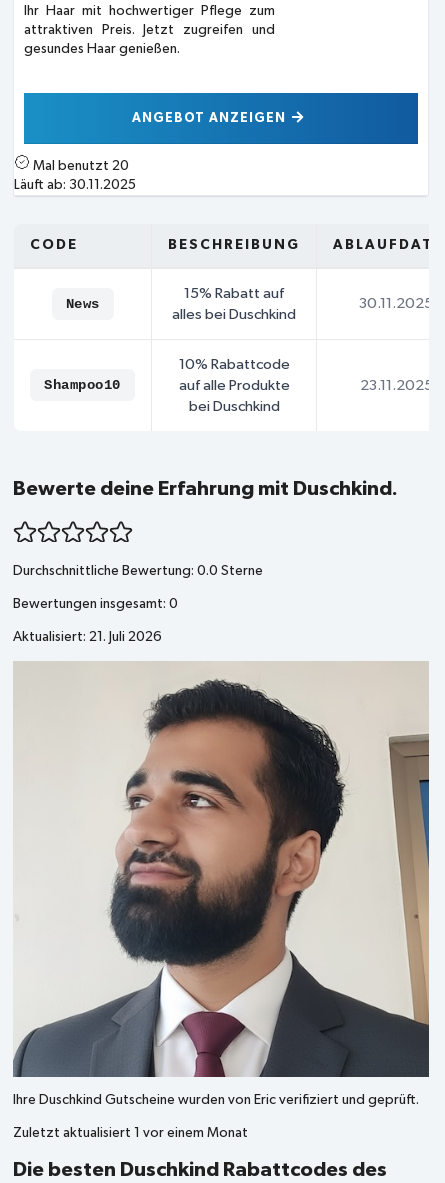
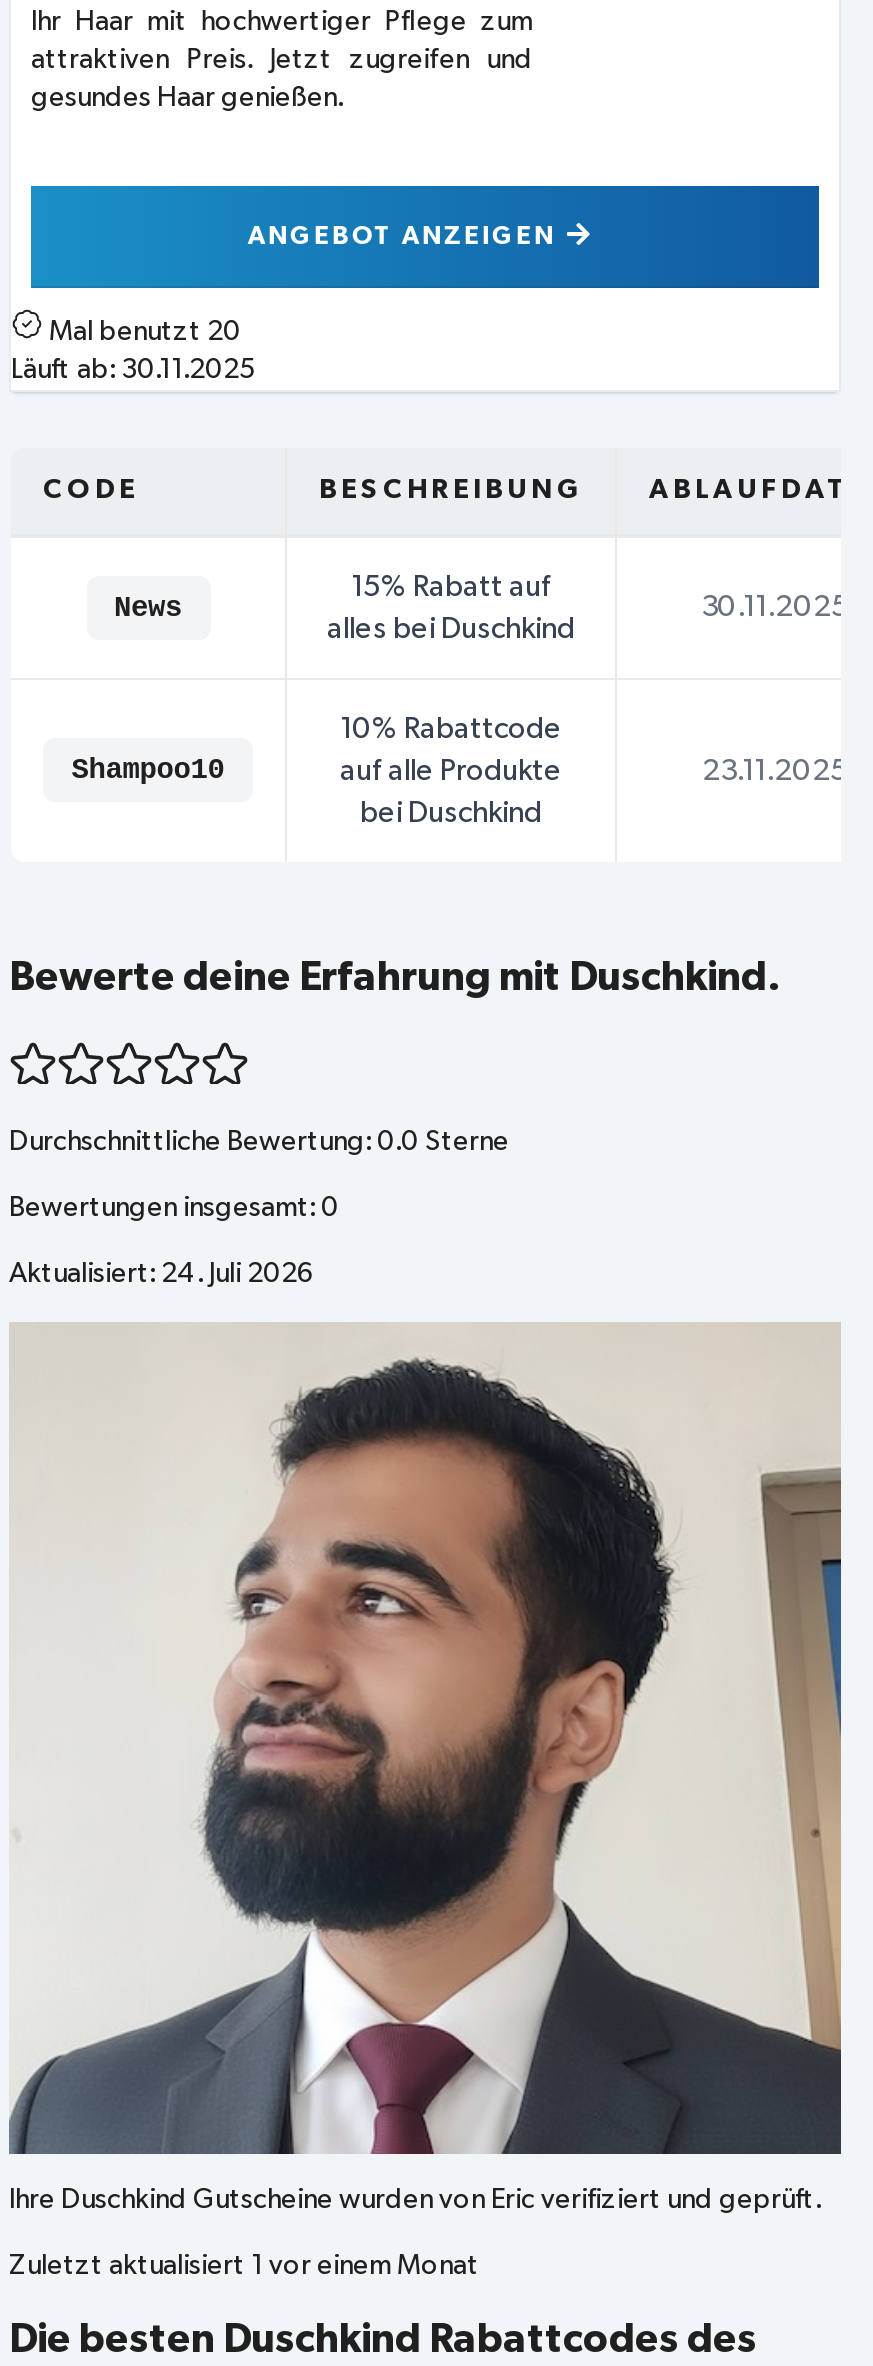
- Aktualisiert: 21. Juli 2026
+ Aktualisiert: 24. Juli 2026
